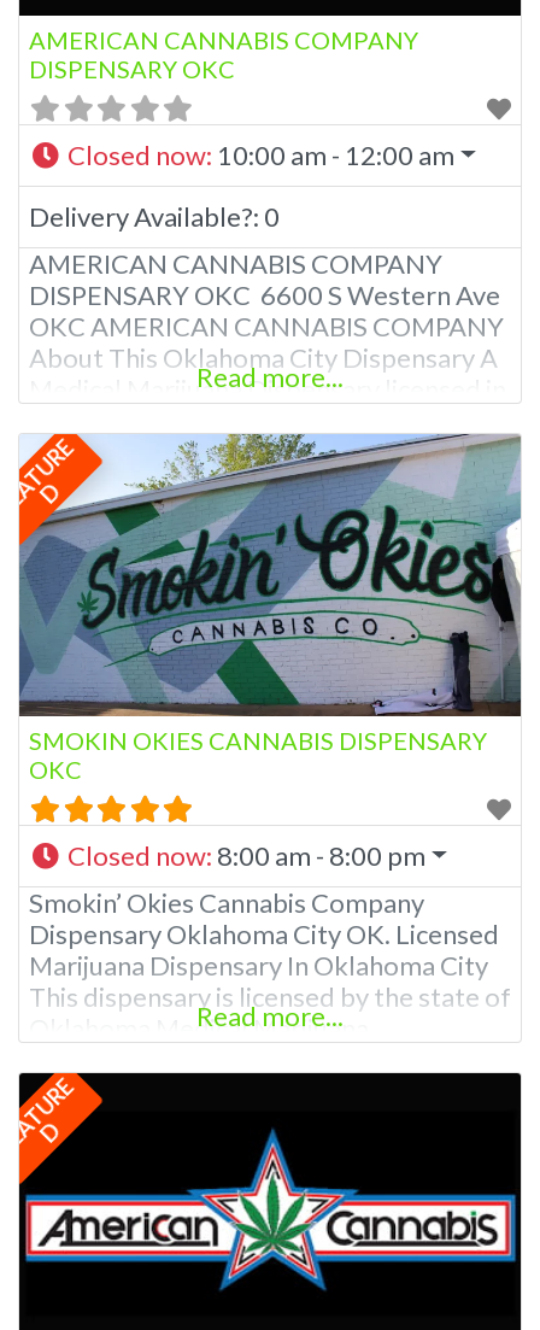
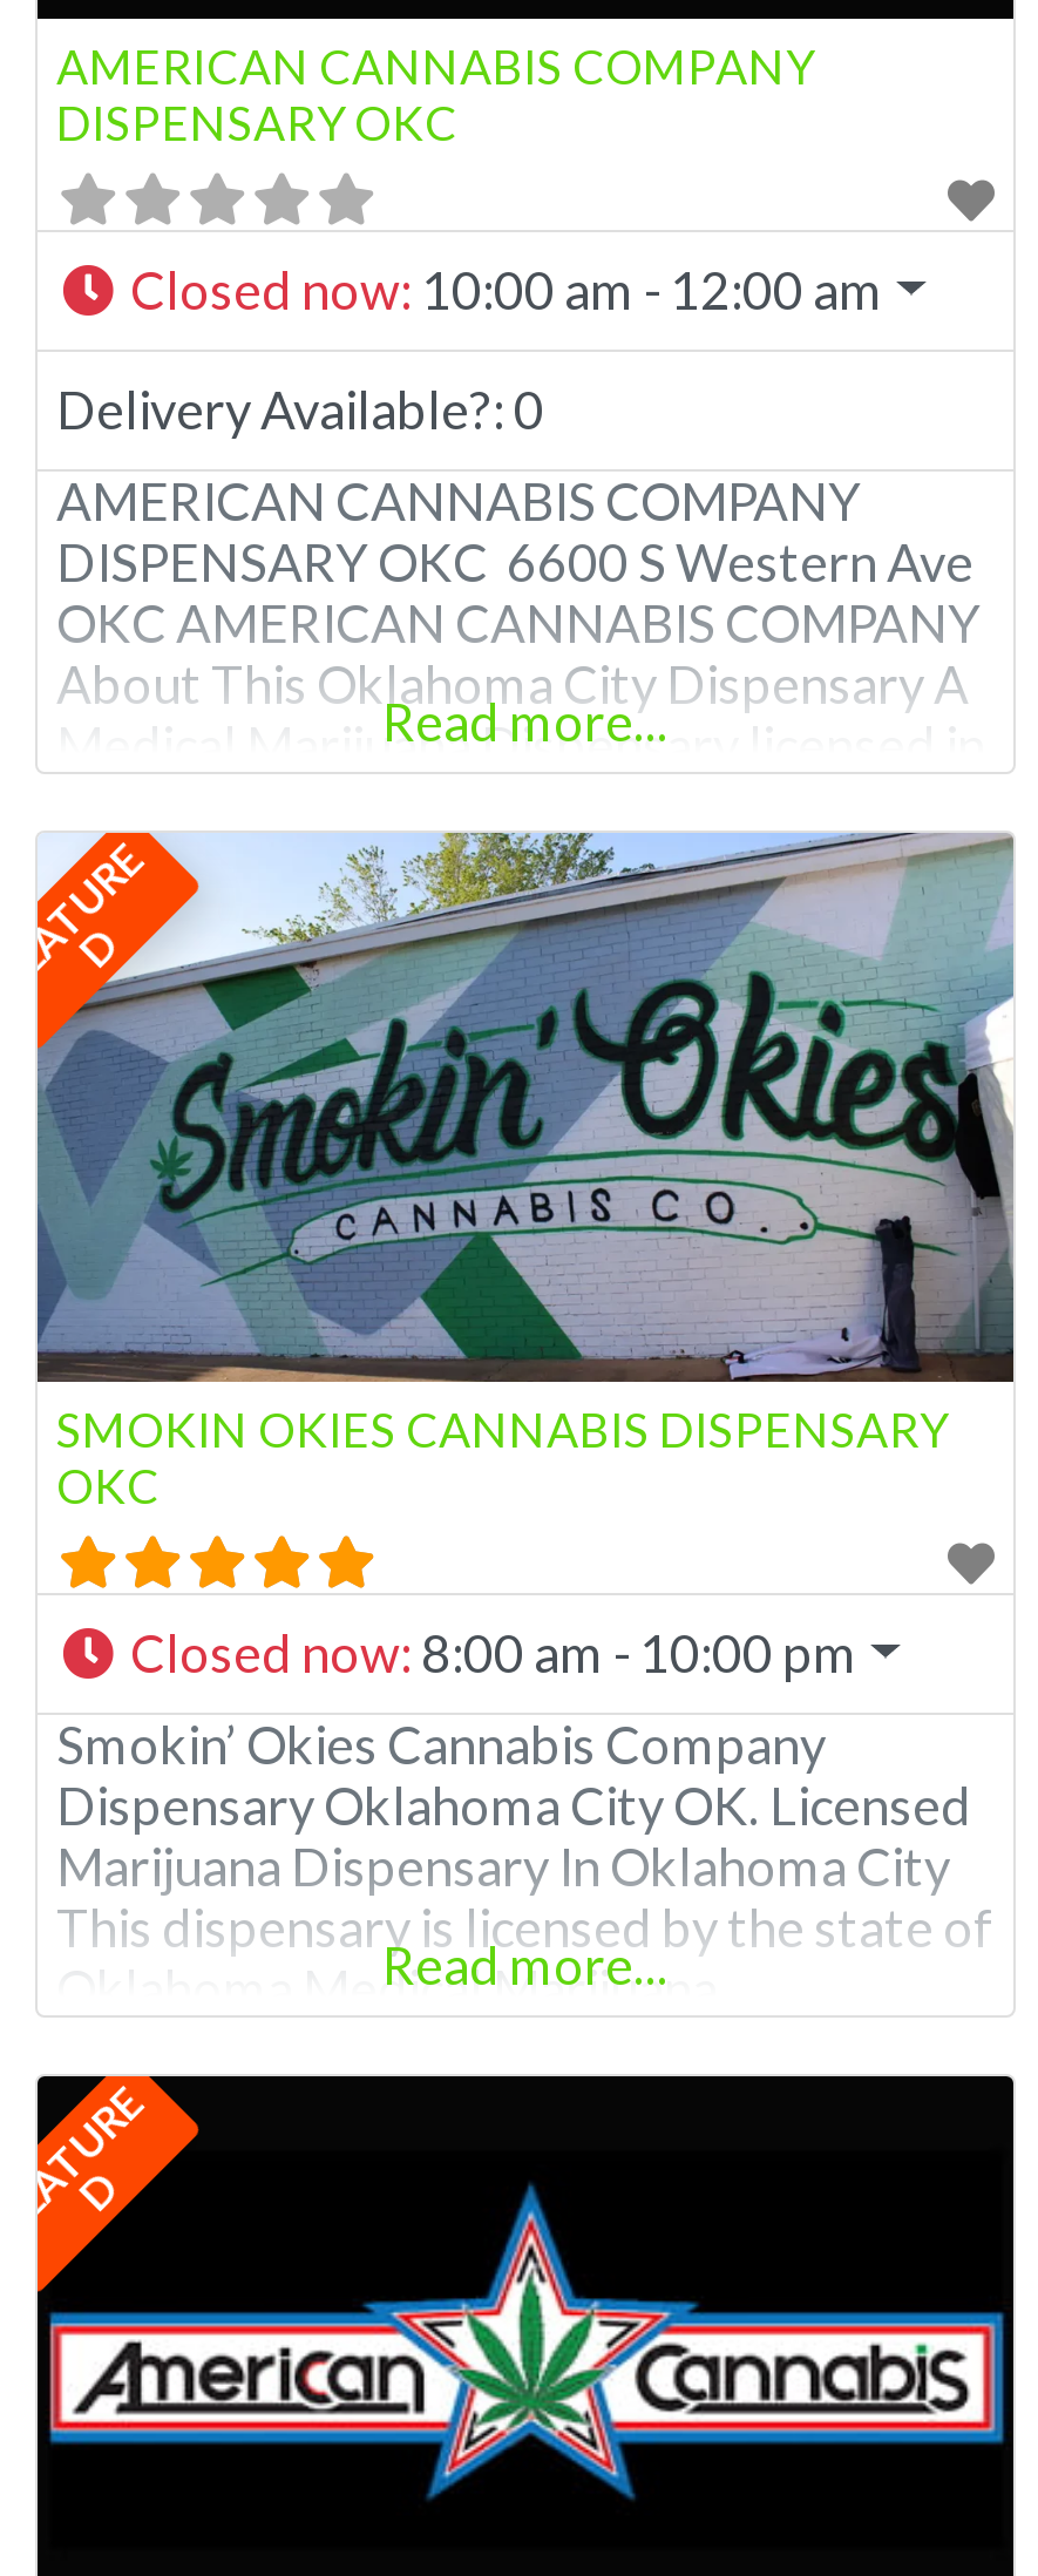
- Closed now: 8:00 am - 8:00 pm
+ Closed now: 8:00 am - 10:00 pm
